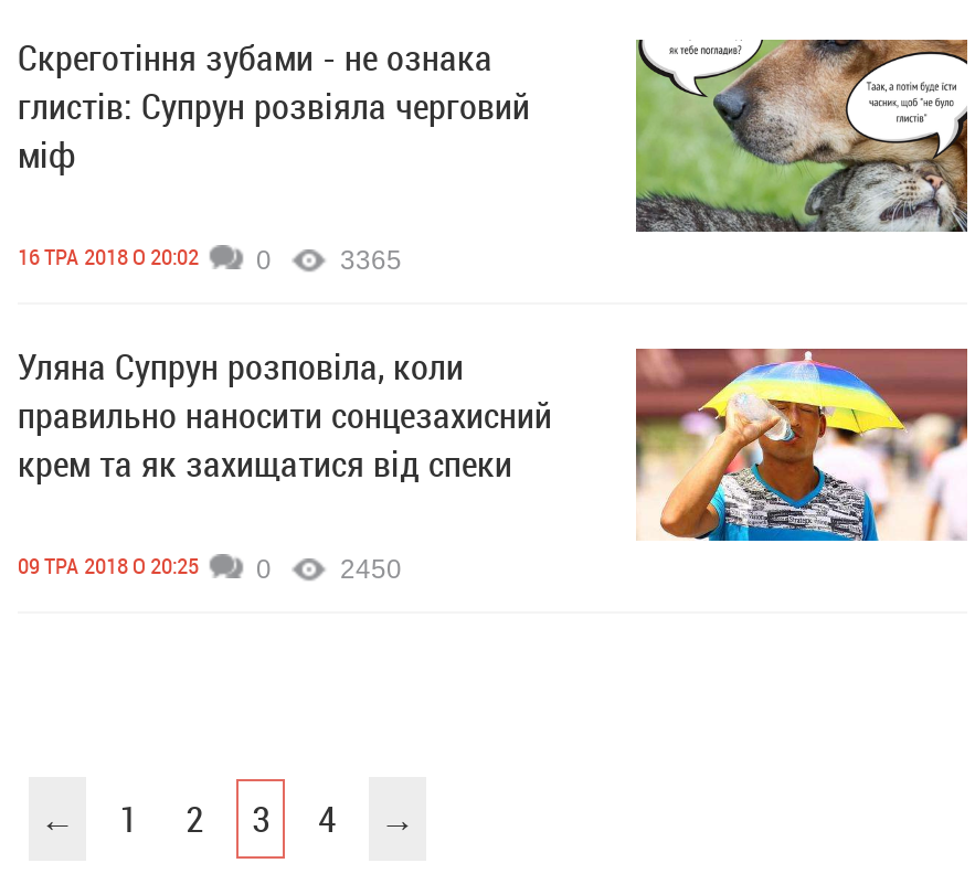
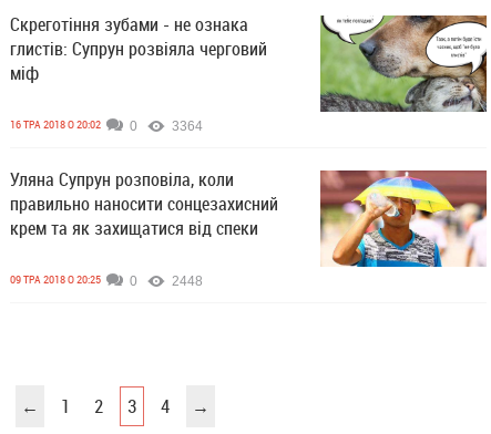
- 3365
+ 3364

- 2450
+ 2448
